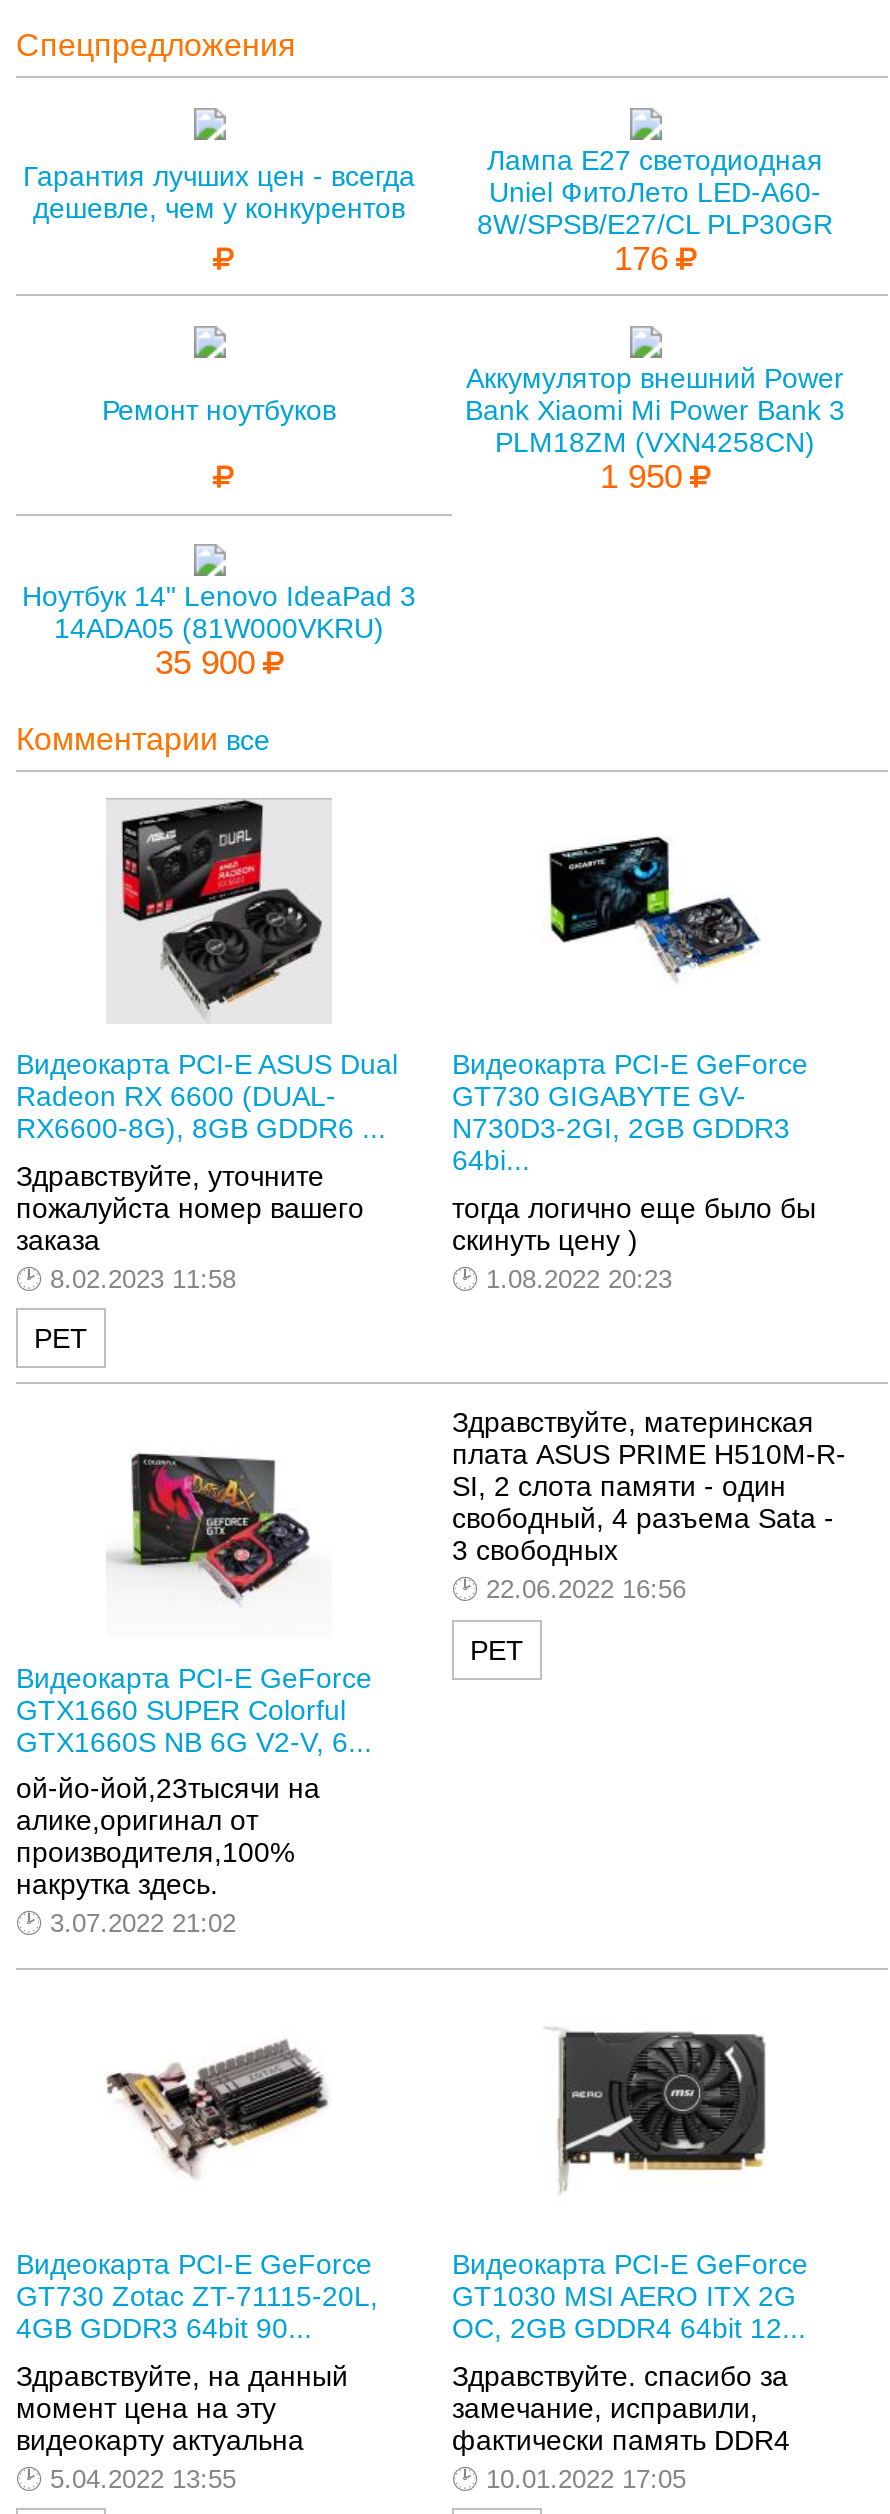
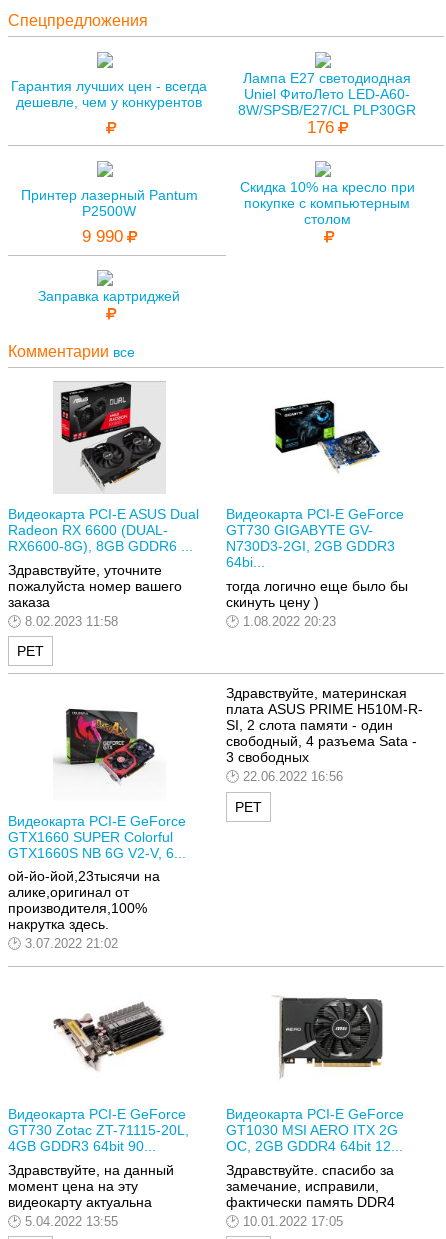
- Аккумулятор внешний Power
- Bank Xiaomi Mi Power Bank 3
- PLM18ZM (VXN4258CN)
- 1 950
+ Скидка 10% на кресло при
+ покупке с компьютерным
+ столом

- Ремонт ноутбуков
+ Принтер лазерный Pantum
+ P2500W
+ 9 990

- Ноутбук 14" Lenovo IdeaPad 3
- 14ADA05 (81W000VKRU)
- 35 900
+ Заправка картриджей
